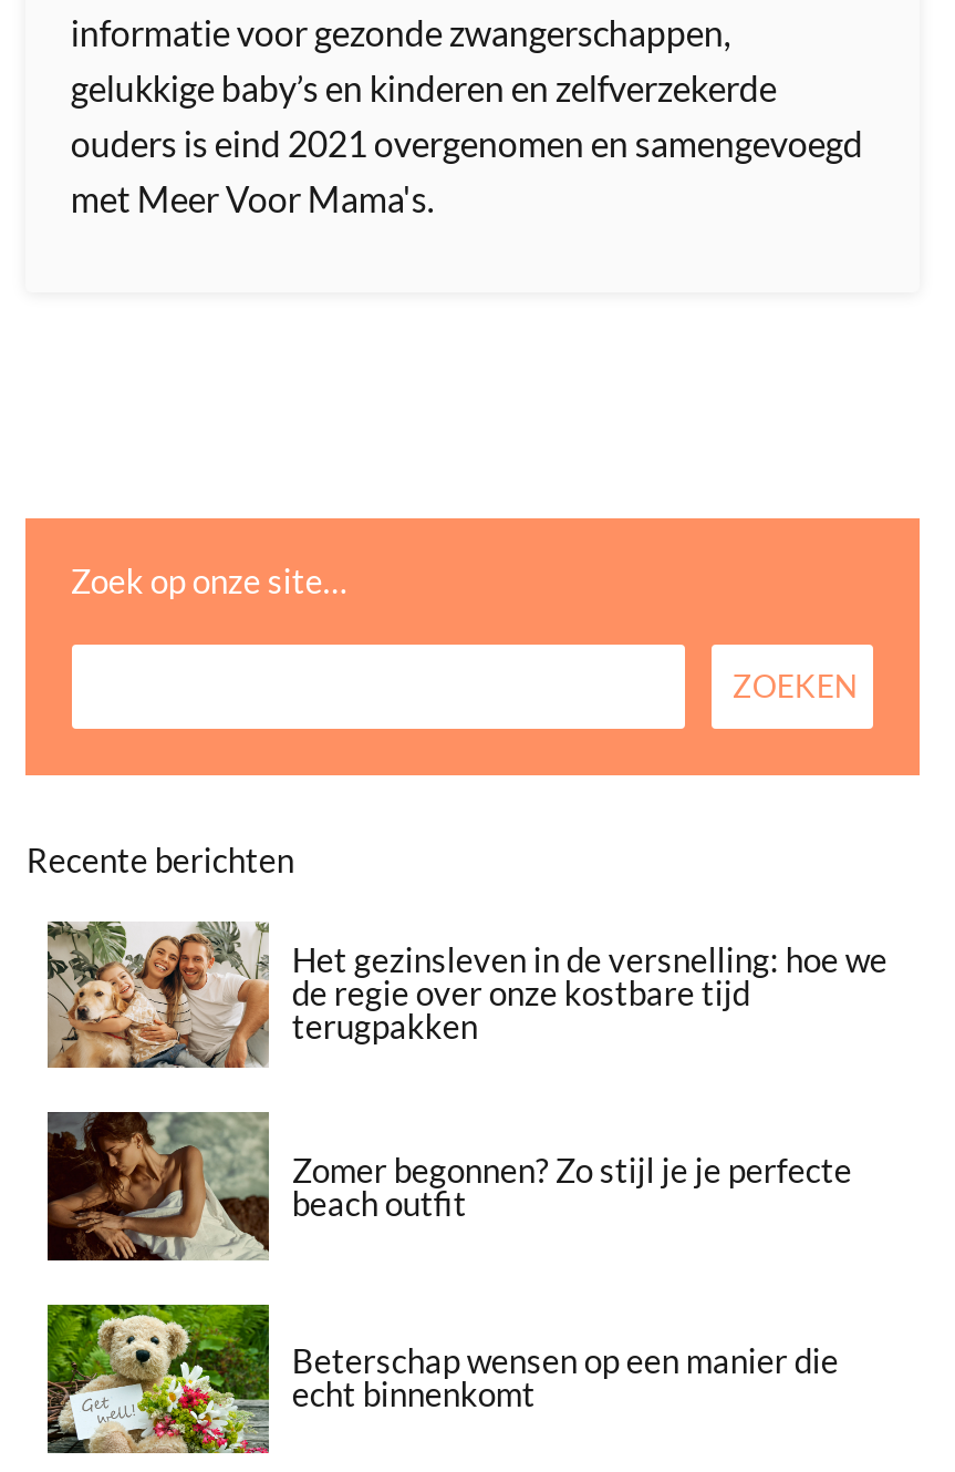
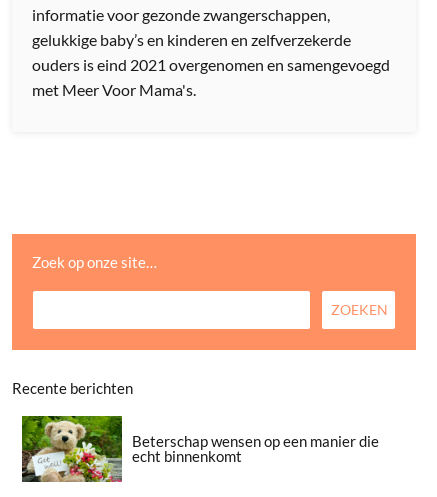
- [image]
- Het gezinsleven in de versnelling: hoe we
- de regie over onze kostbare tijd
- terugpakken

- [image]
- Zomer begonnen? Zo stijl je je perfecte
- beach outfit
